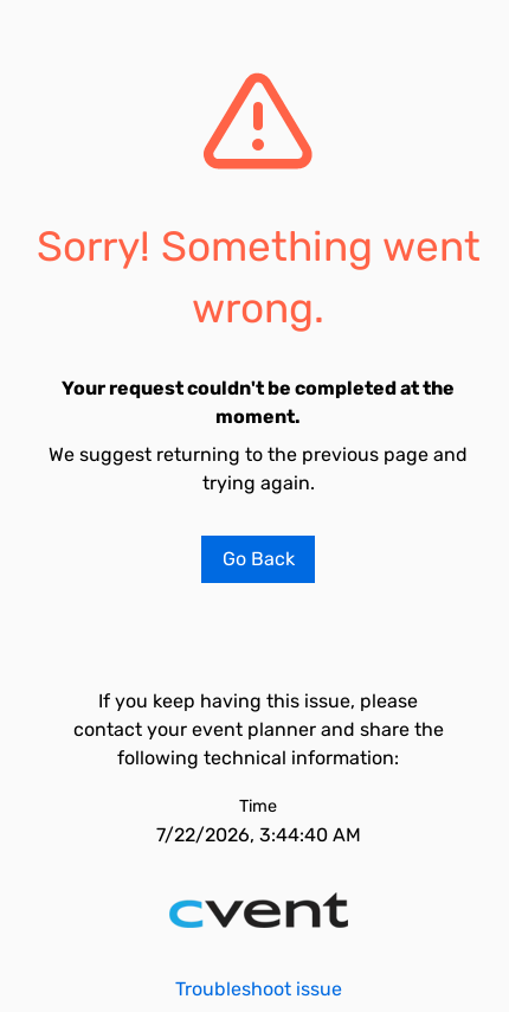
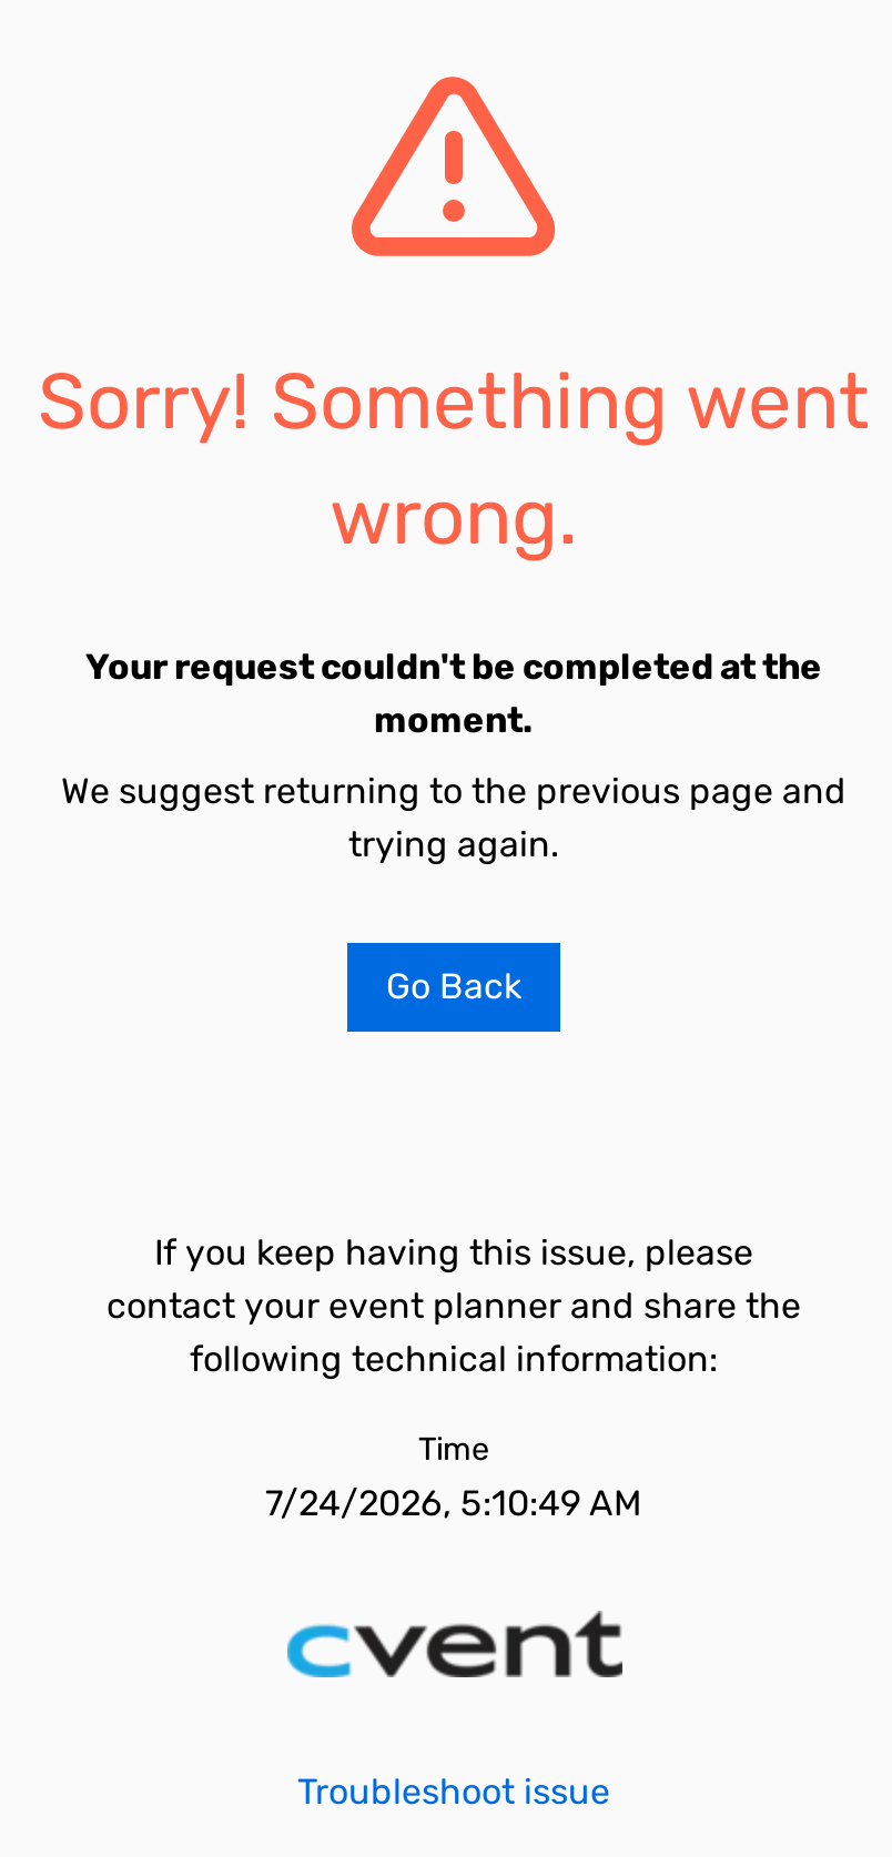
- 7/22/2026, 3:44:40 AM
+ 7/24/2026, 5:10:49 AM
